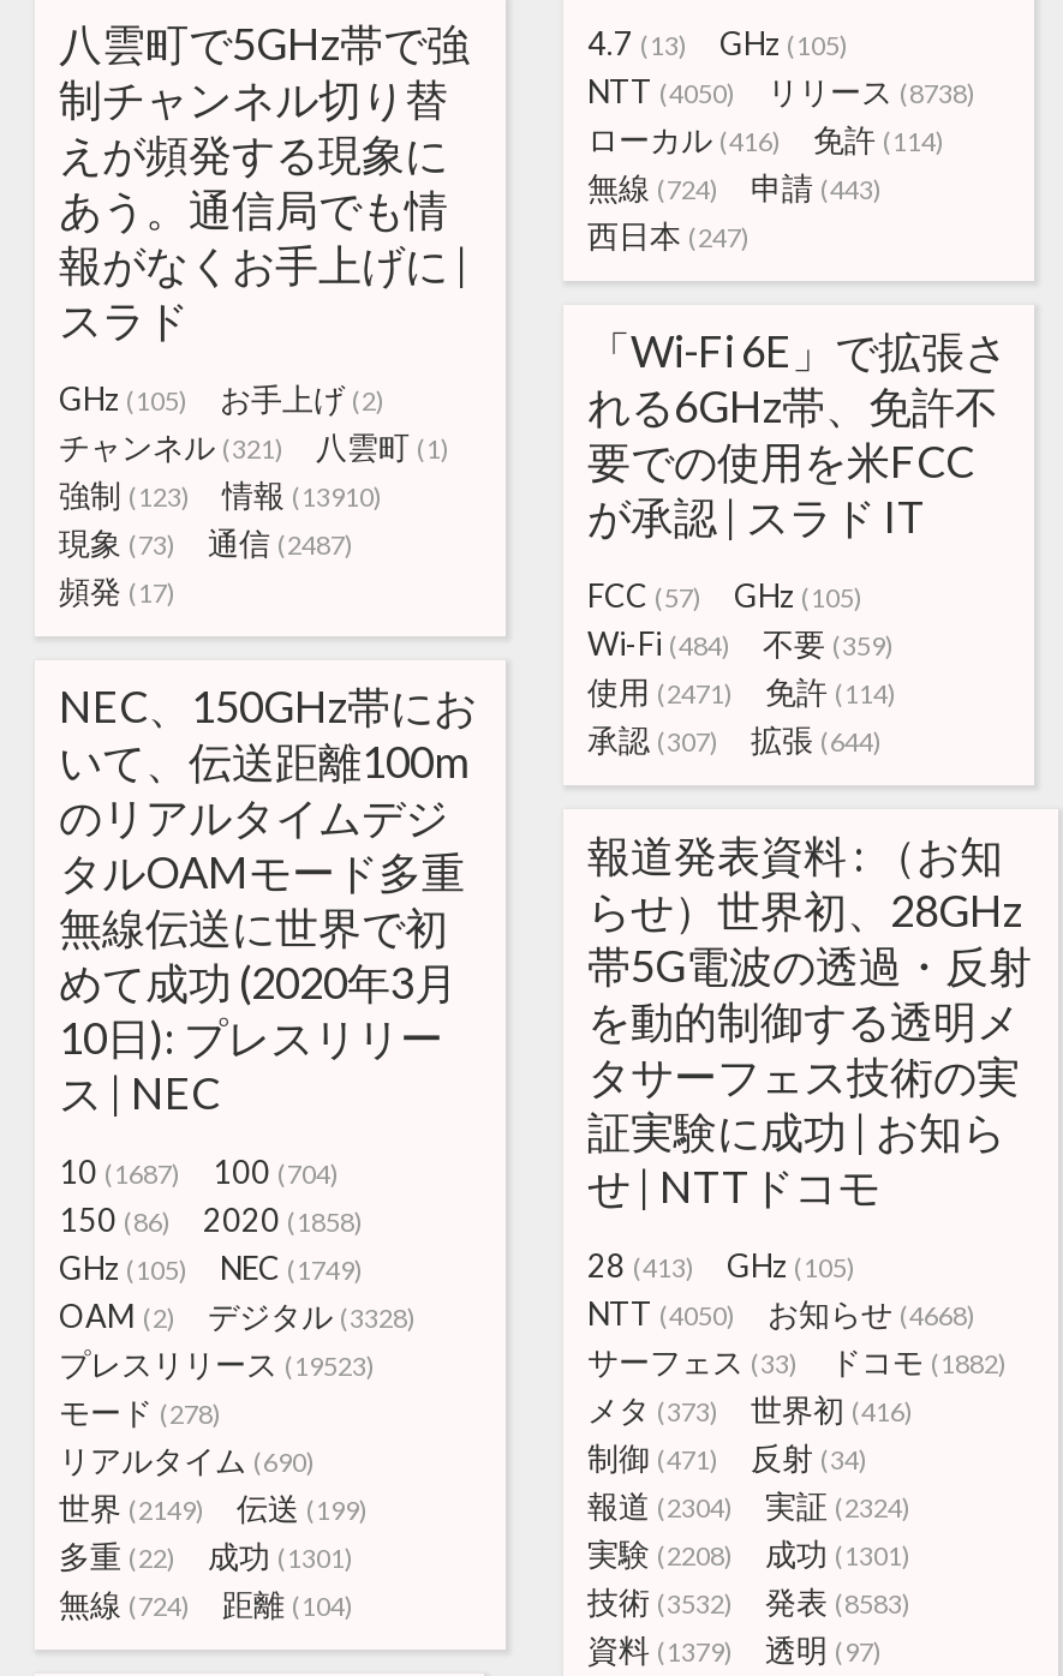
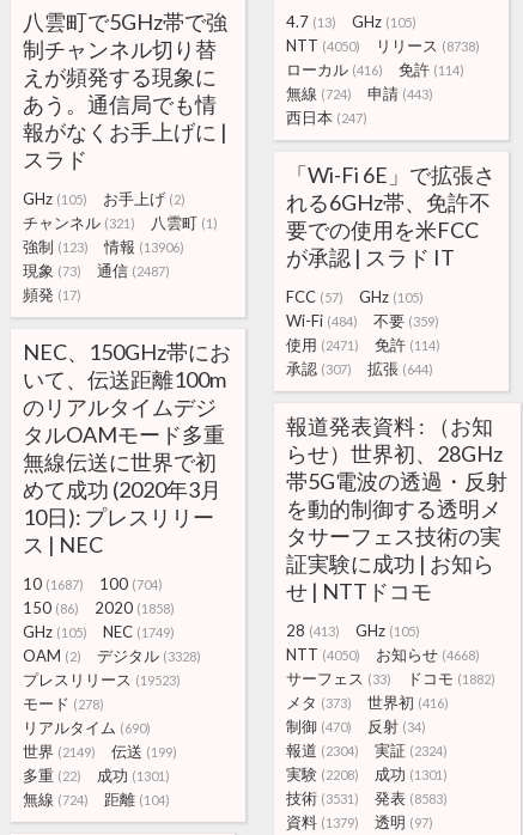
- 強制 (123) 情報 (13910)
+ 強制 (123) 情報 (13906)

- 制御 (471) 反射 (34)
+ 制御 (470) 反射 (34)

- 技術 (3532) 発表 (8583)
+ 技術 (3531) 発表 (8583)
